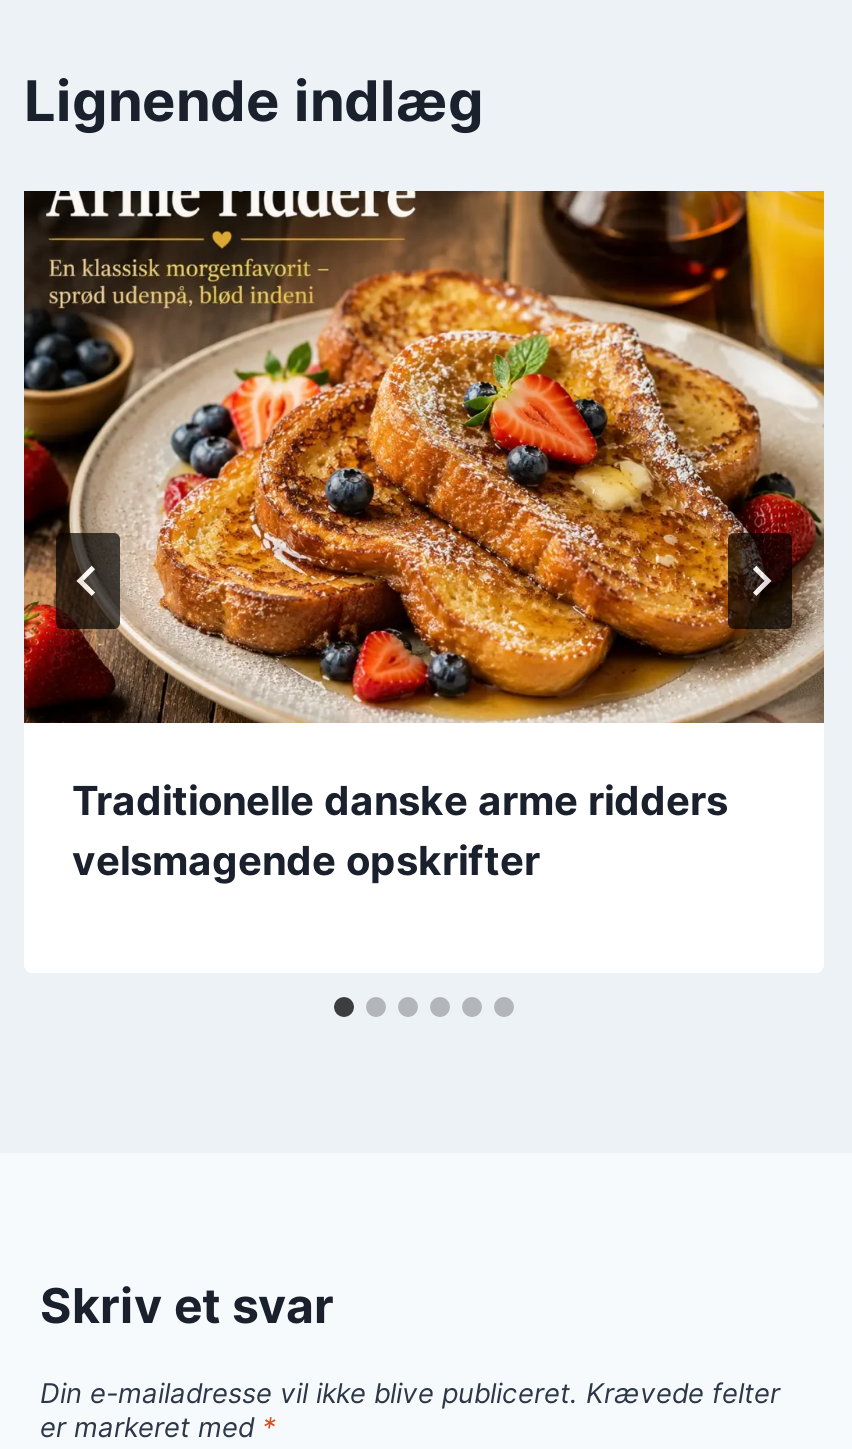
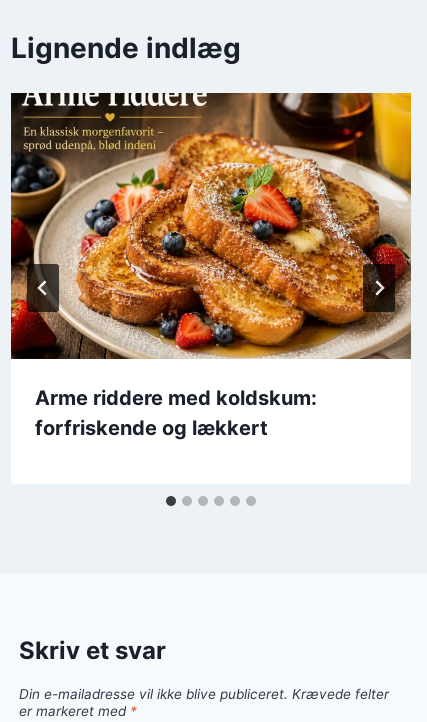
- Traditionelle danske arme ridders
- velsmagende opskrifter
+ Arme riddere med koldskum:
+ forfriskende og lækkert
